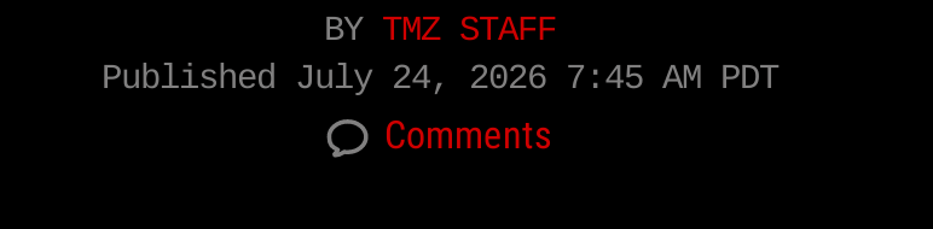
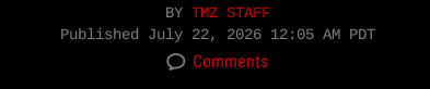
- Published July 24, 2026 7:45 AM PDT
+ Published July 22, 2026 12:05 AM PDT
